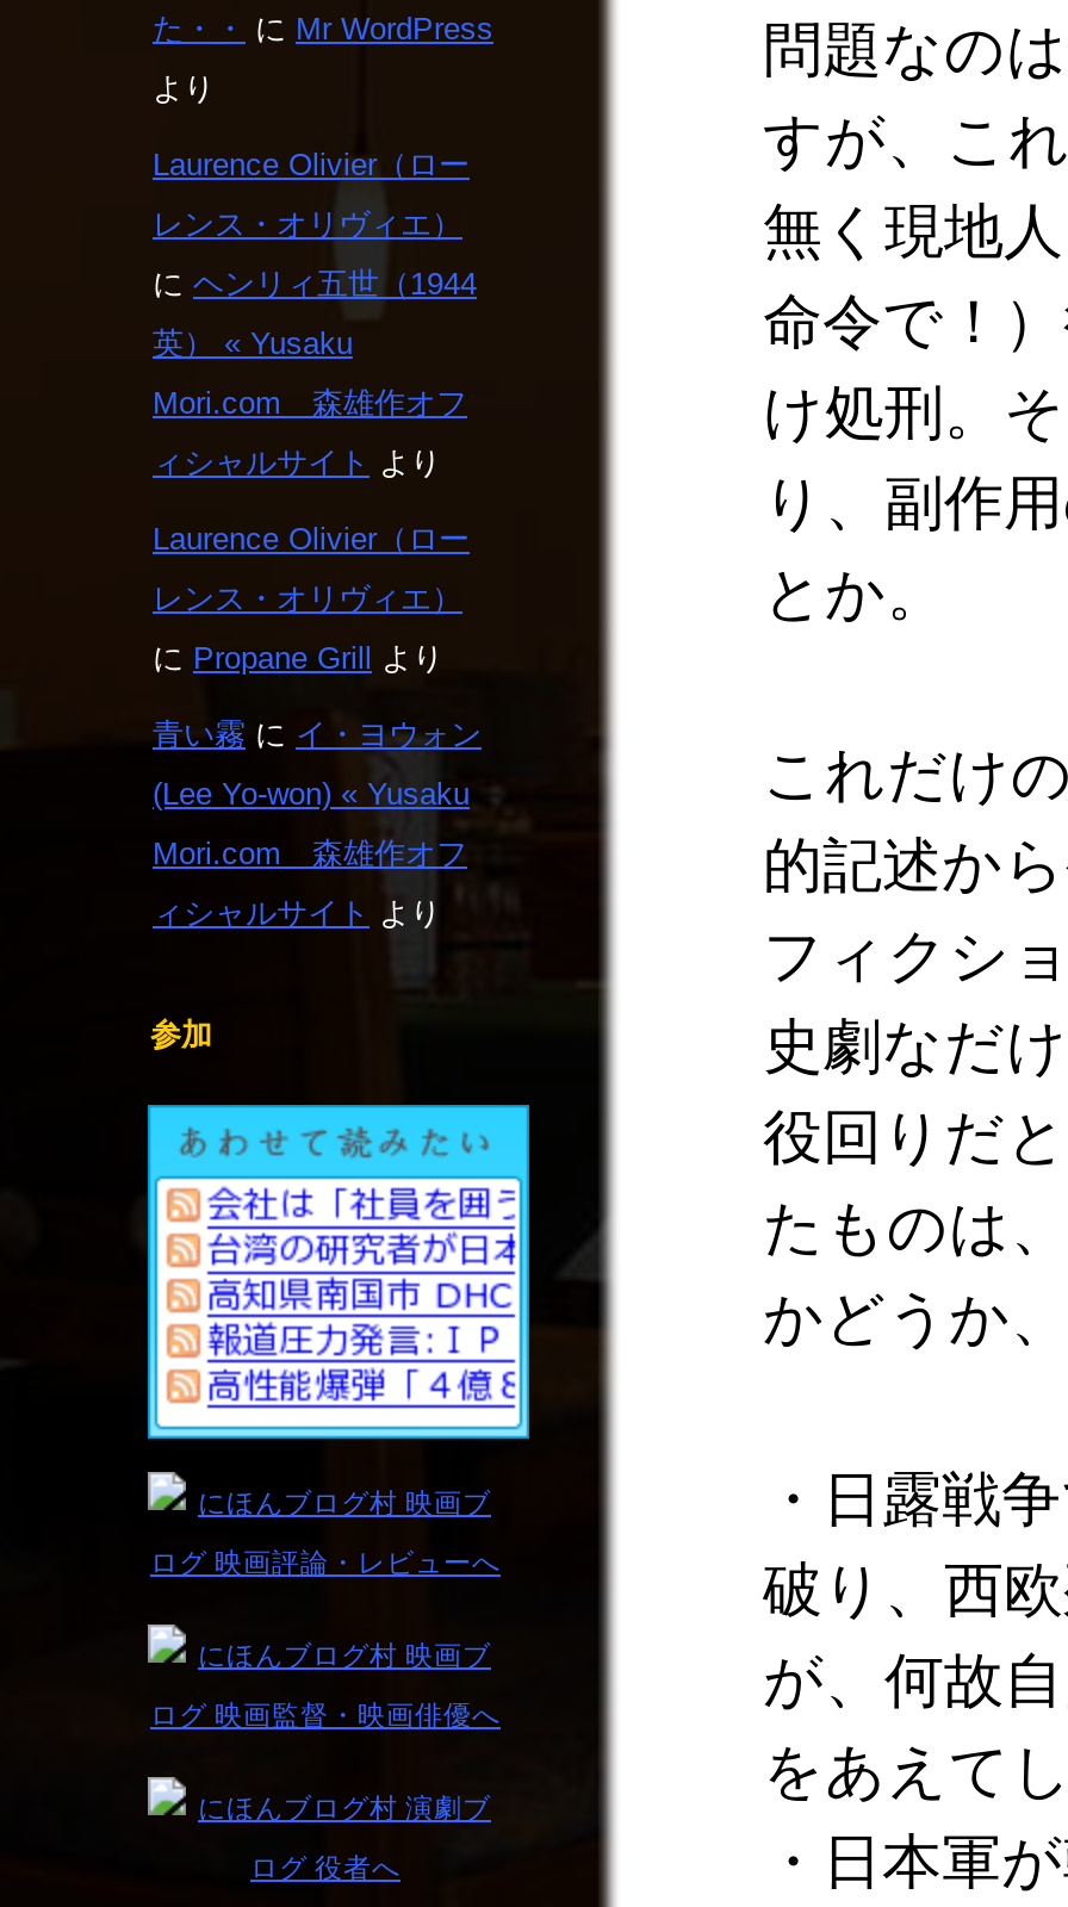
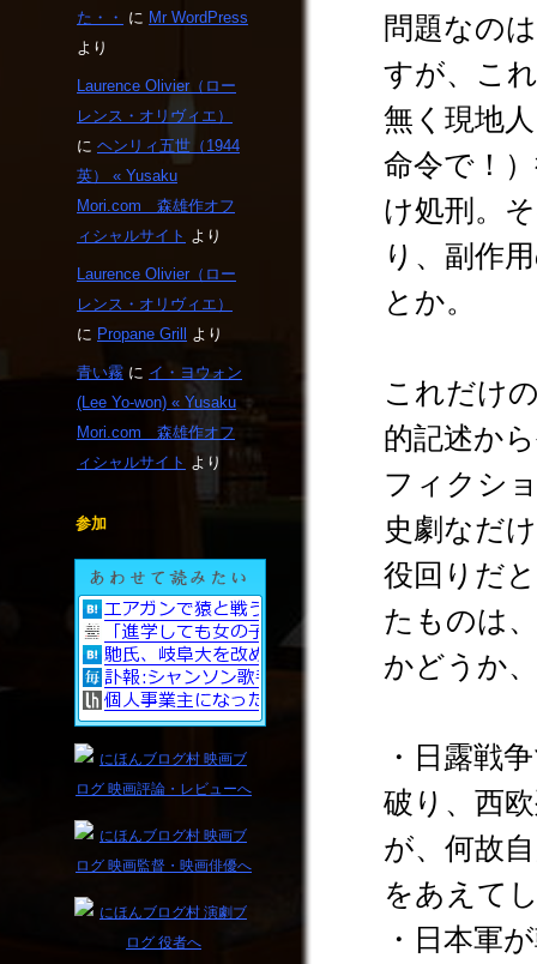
- [image]
+ [image]
